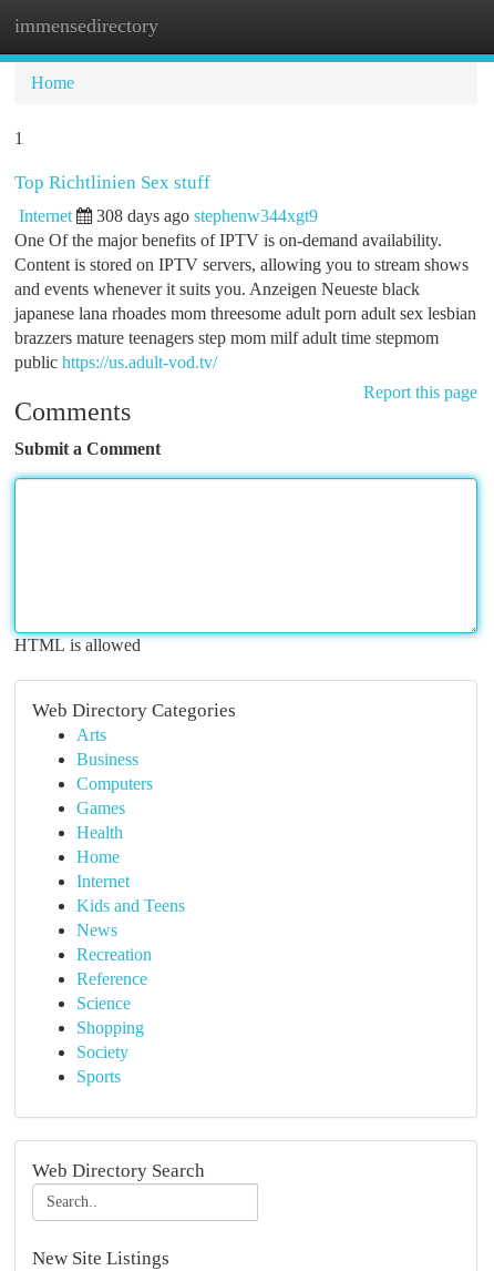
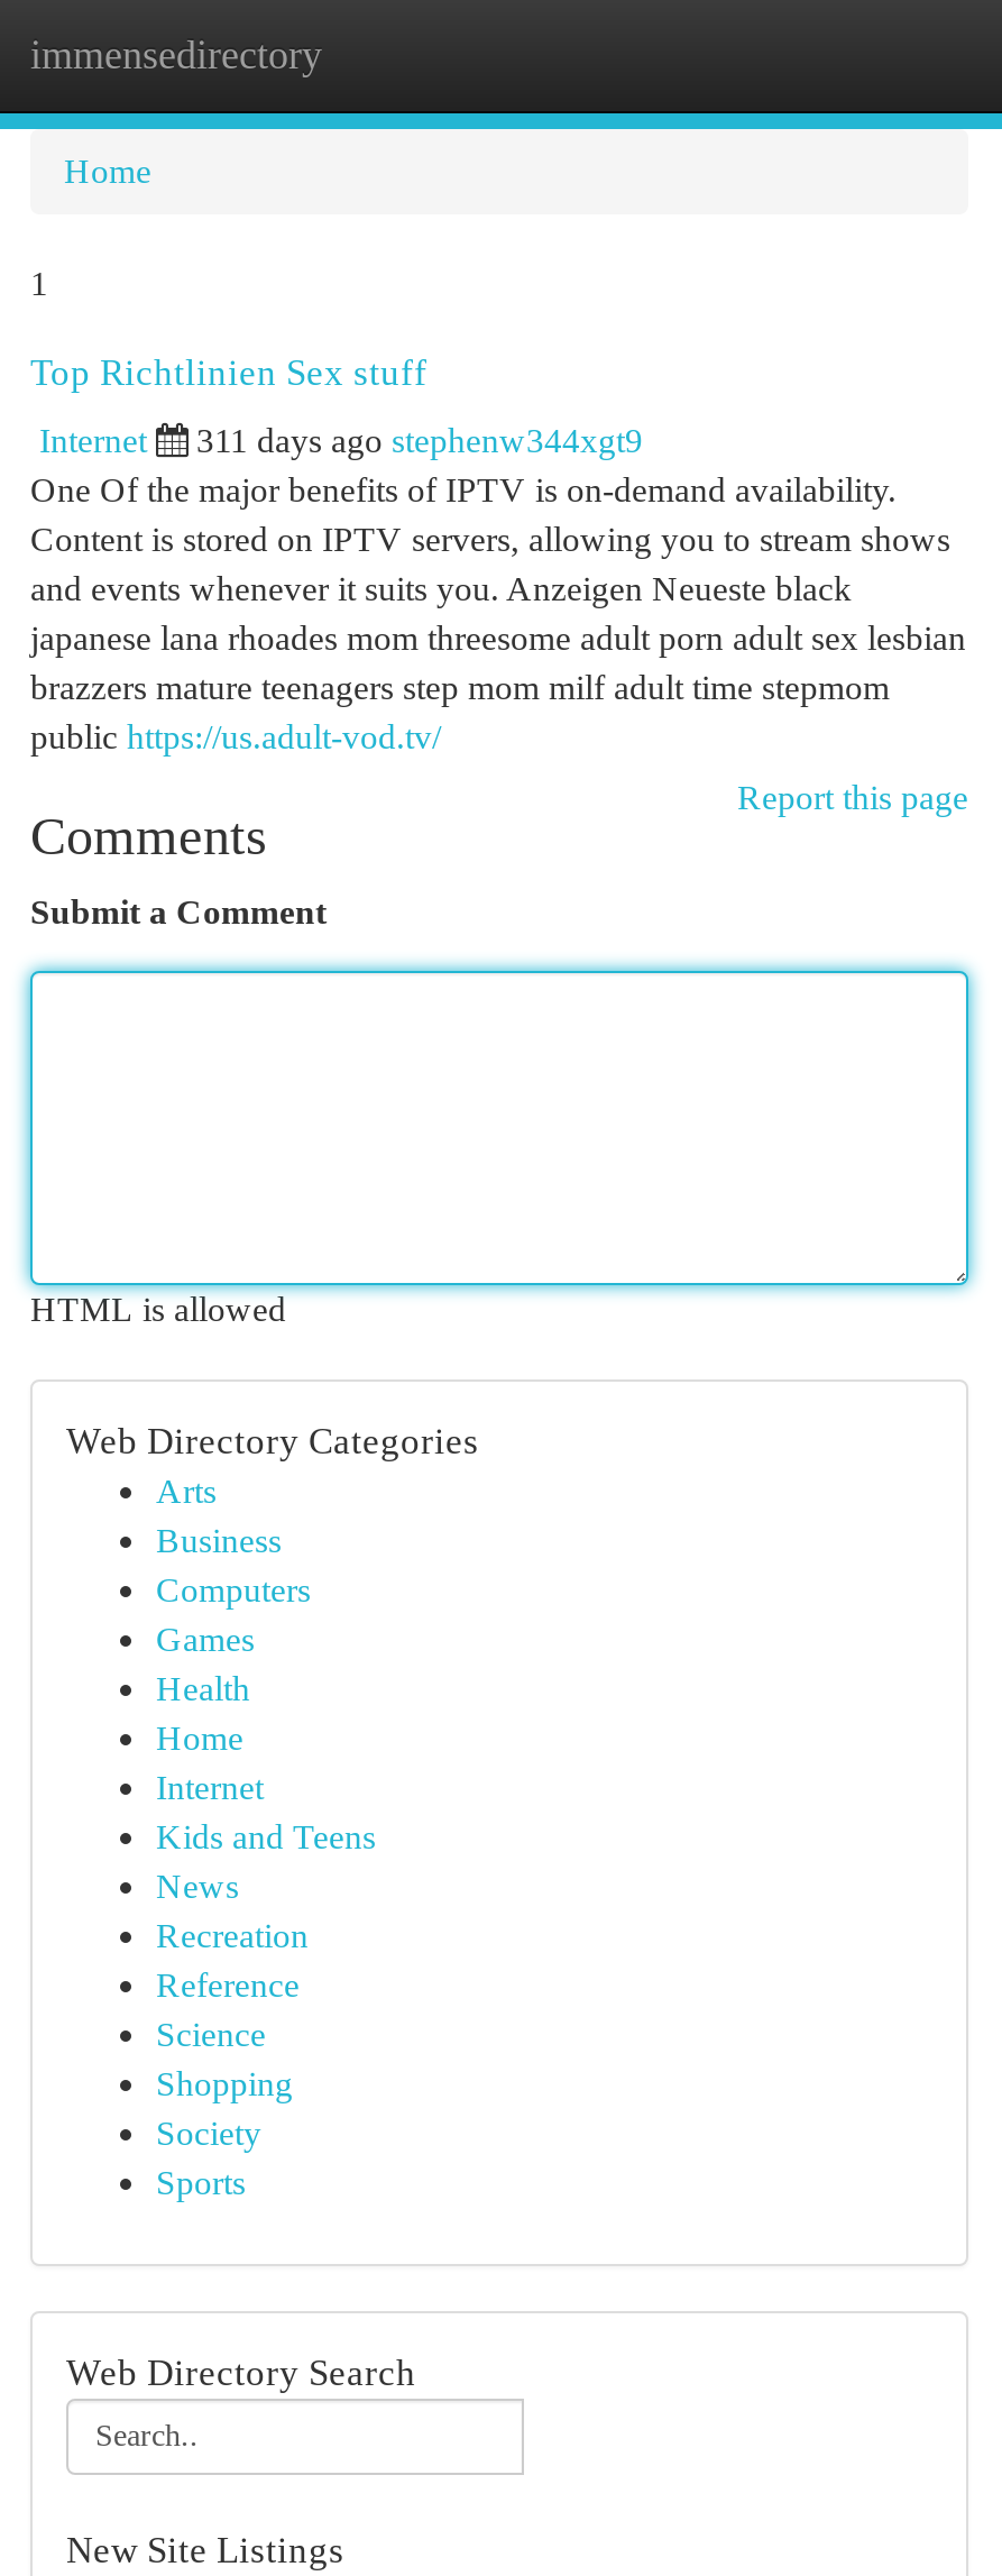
- 308 days ago stephenw344xgt9
+ 311 days ago stephenw344xgt9
